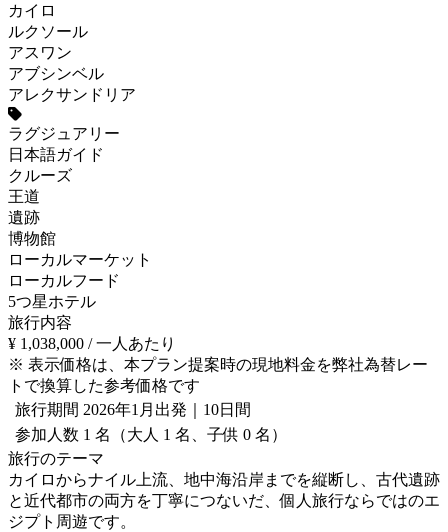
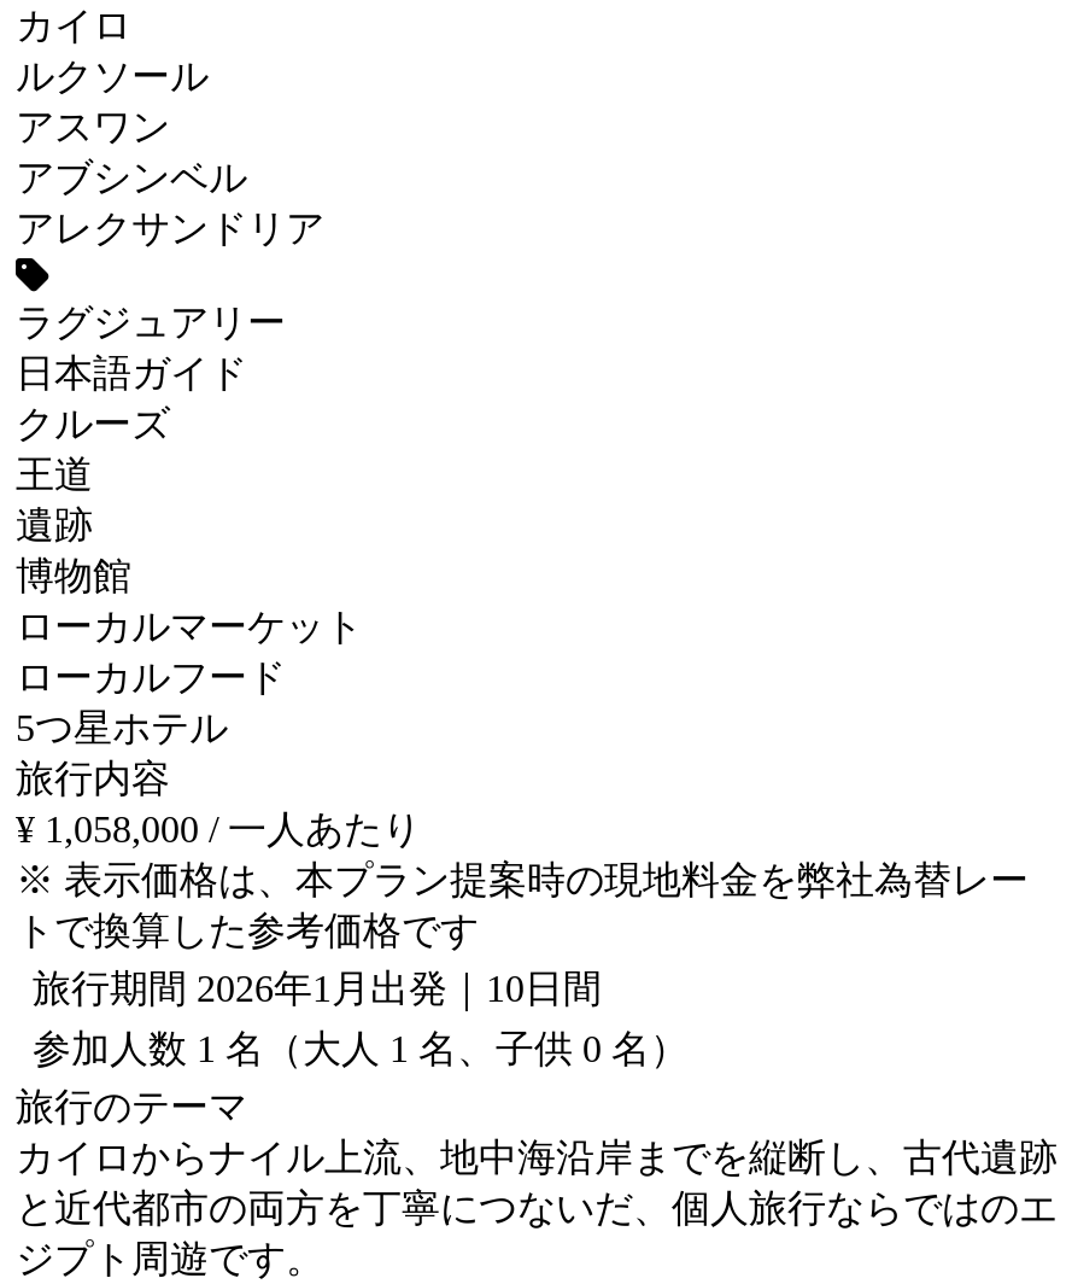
- ¥ 1,038,000 / 一人あたり
+ ¥ 1,058,000 / 一人あたり
